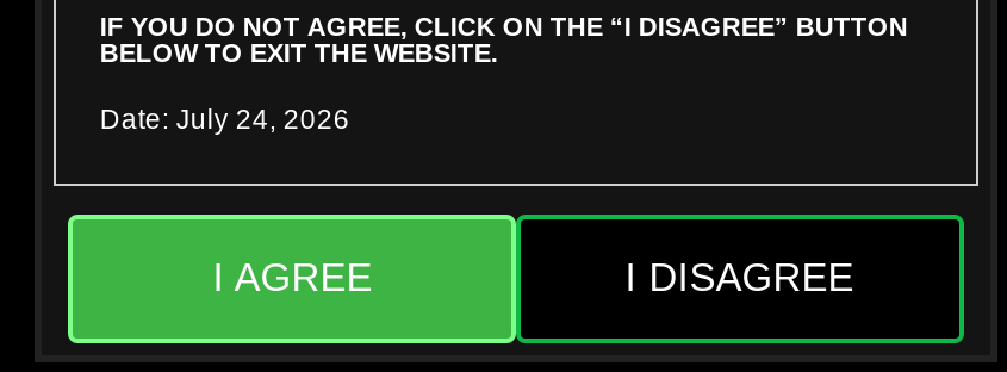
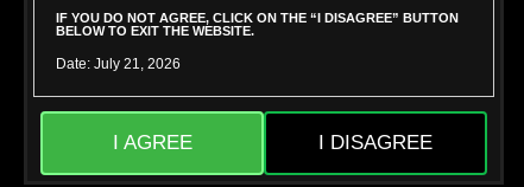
- Date: July 24, 2026
+ Date: July 21, 2026
